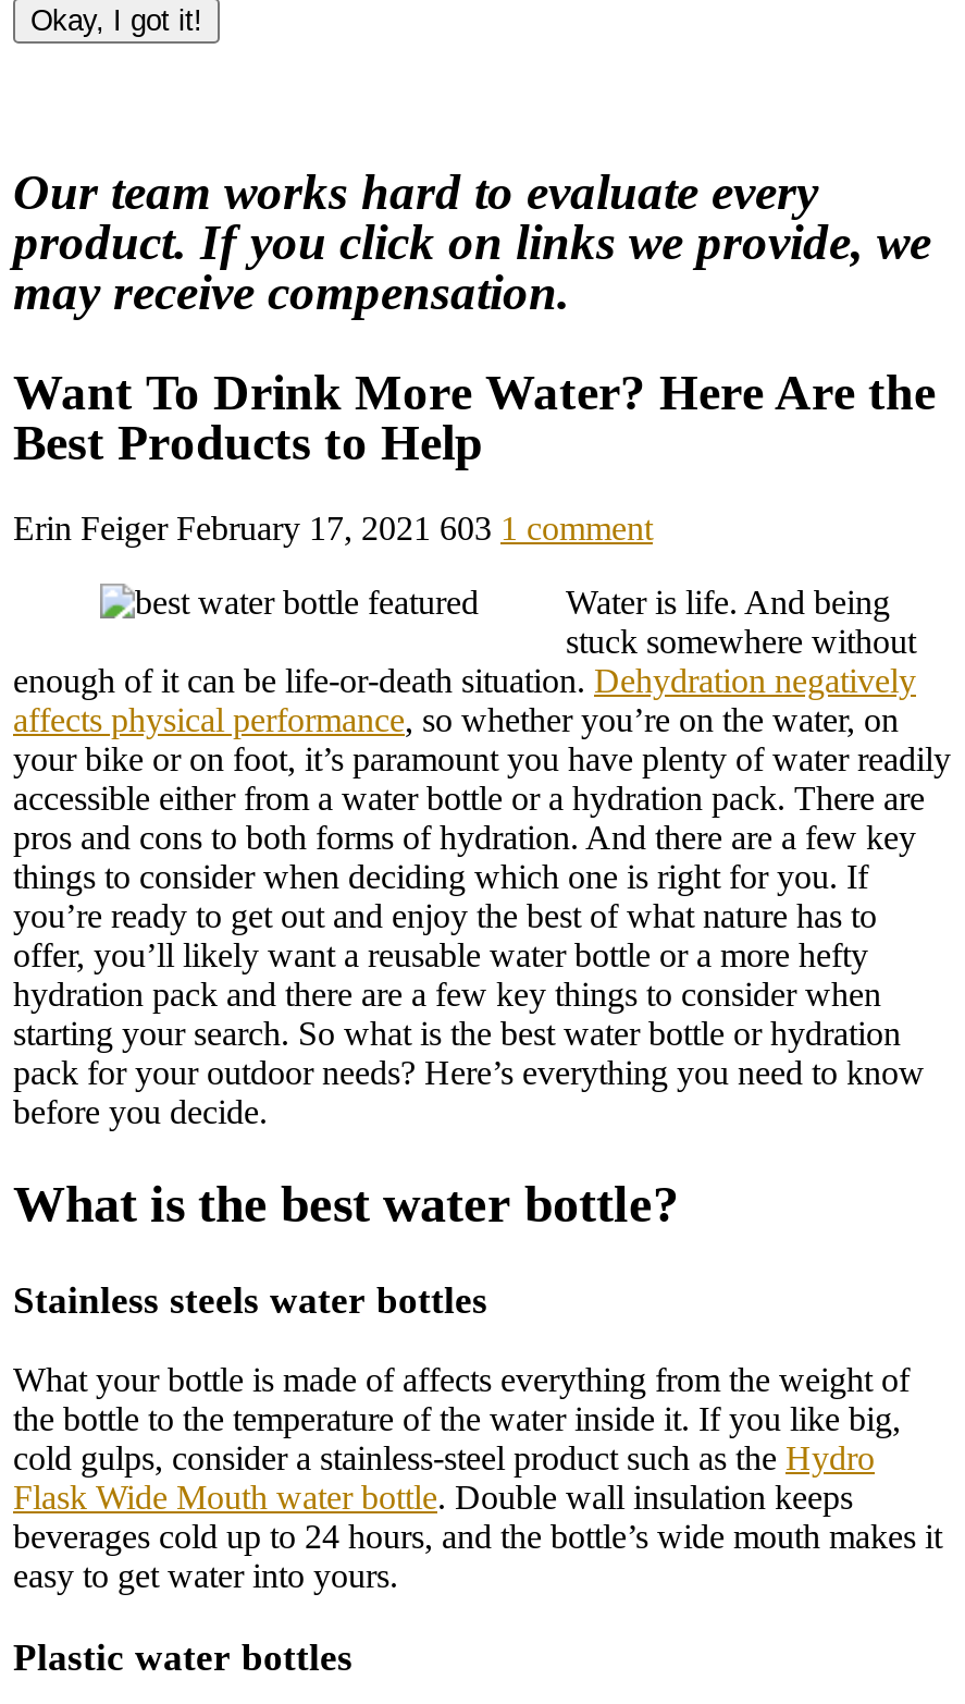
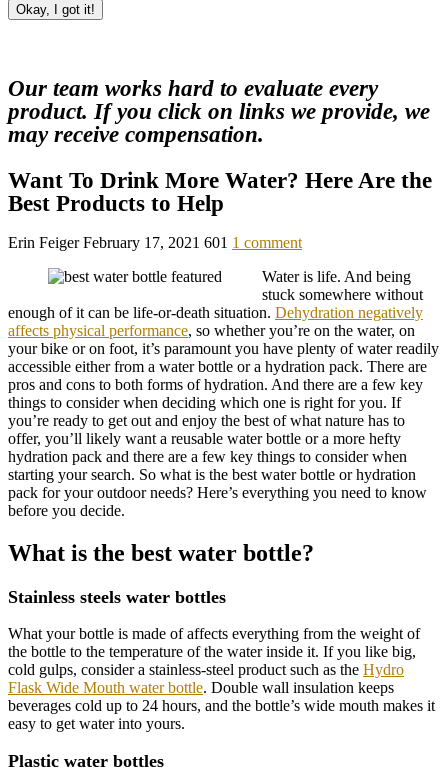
- Erin Feiger February 17, 2021 603 1 comment
+ Erin Feiger February 17, 2021 601 1 comment
